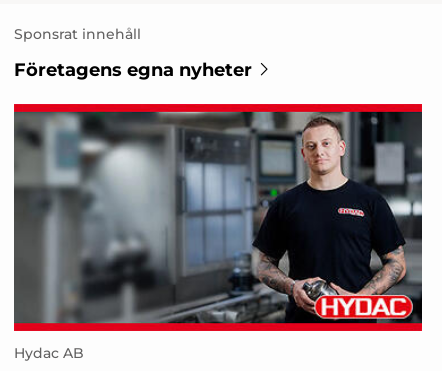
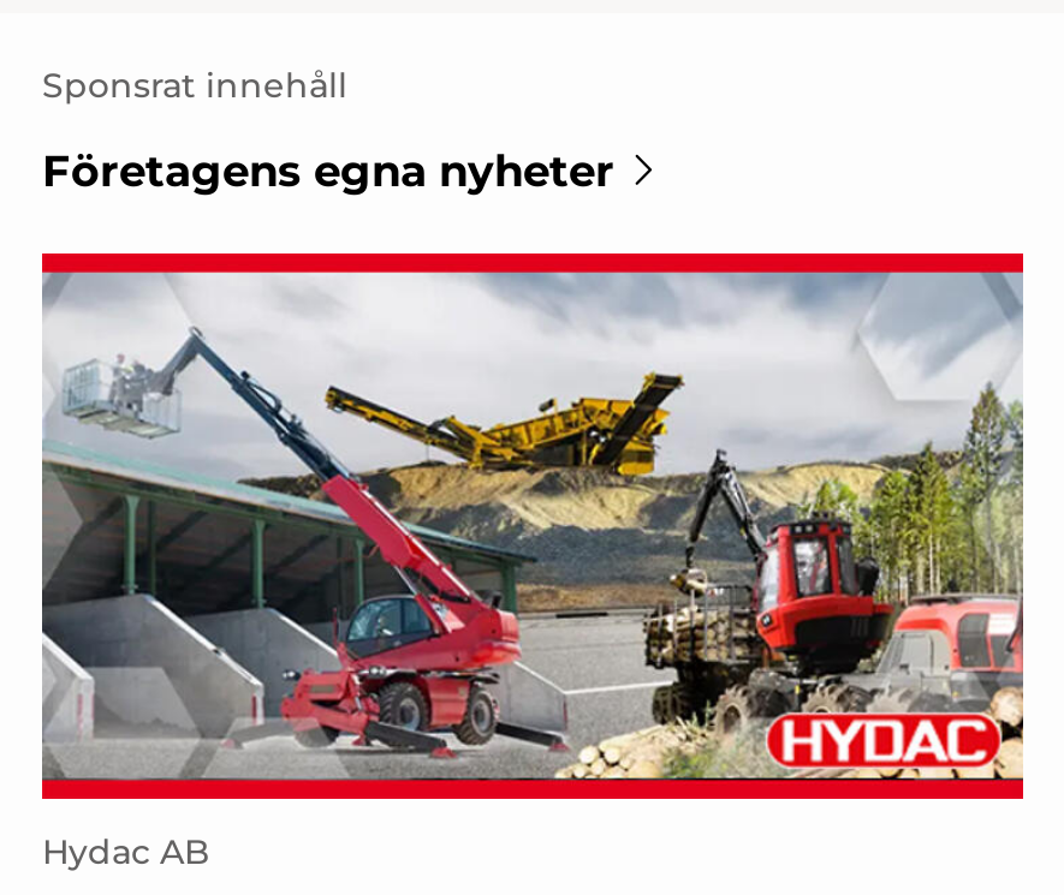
- [image]
+ [image]
